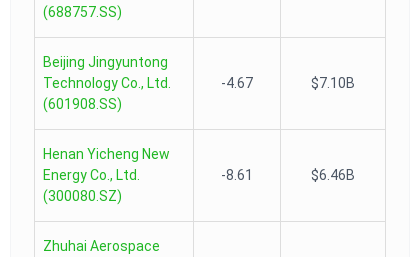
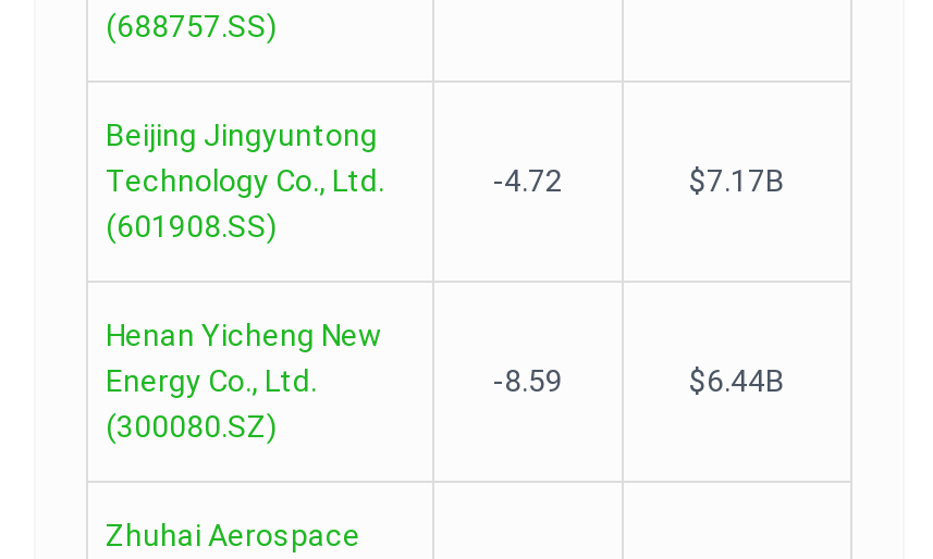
- -4.67
- $7.10B
+ -4.72
+ $7.17B

- -8.61
- $6.46B
+ -8.59
+ $6.44B
